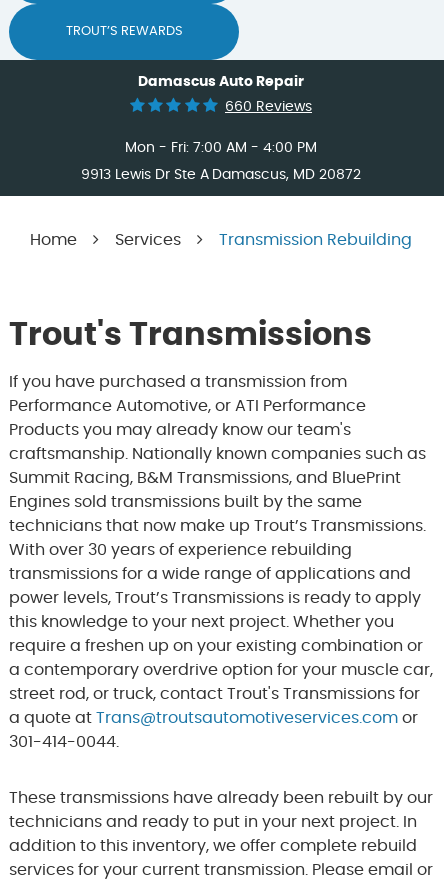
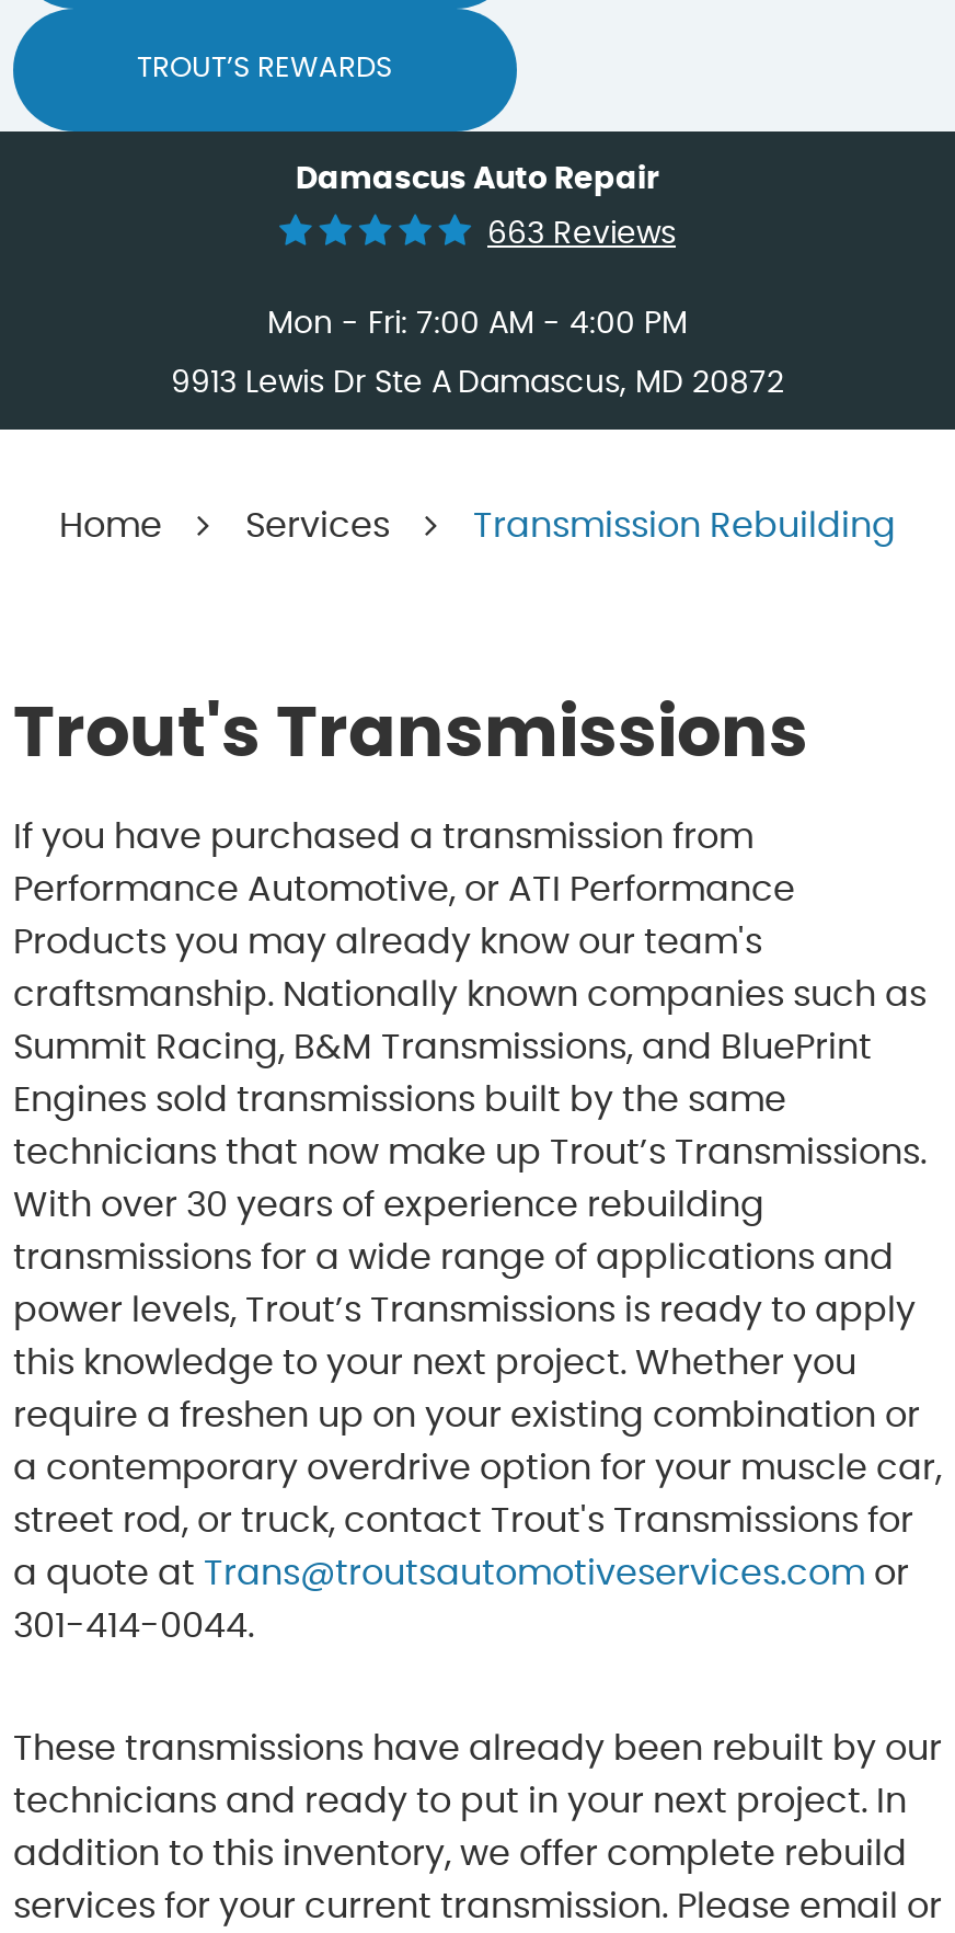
- 660 Reviews
+ 663 Reviews
